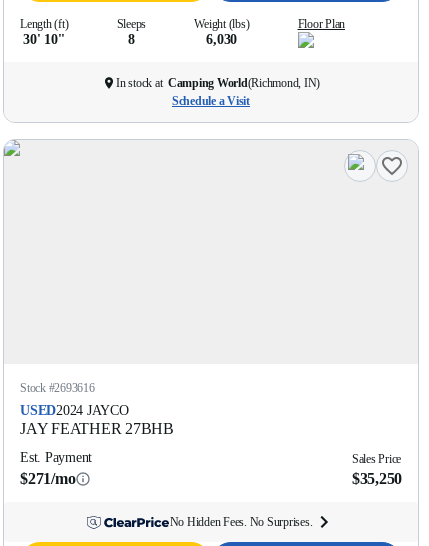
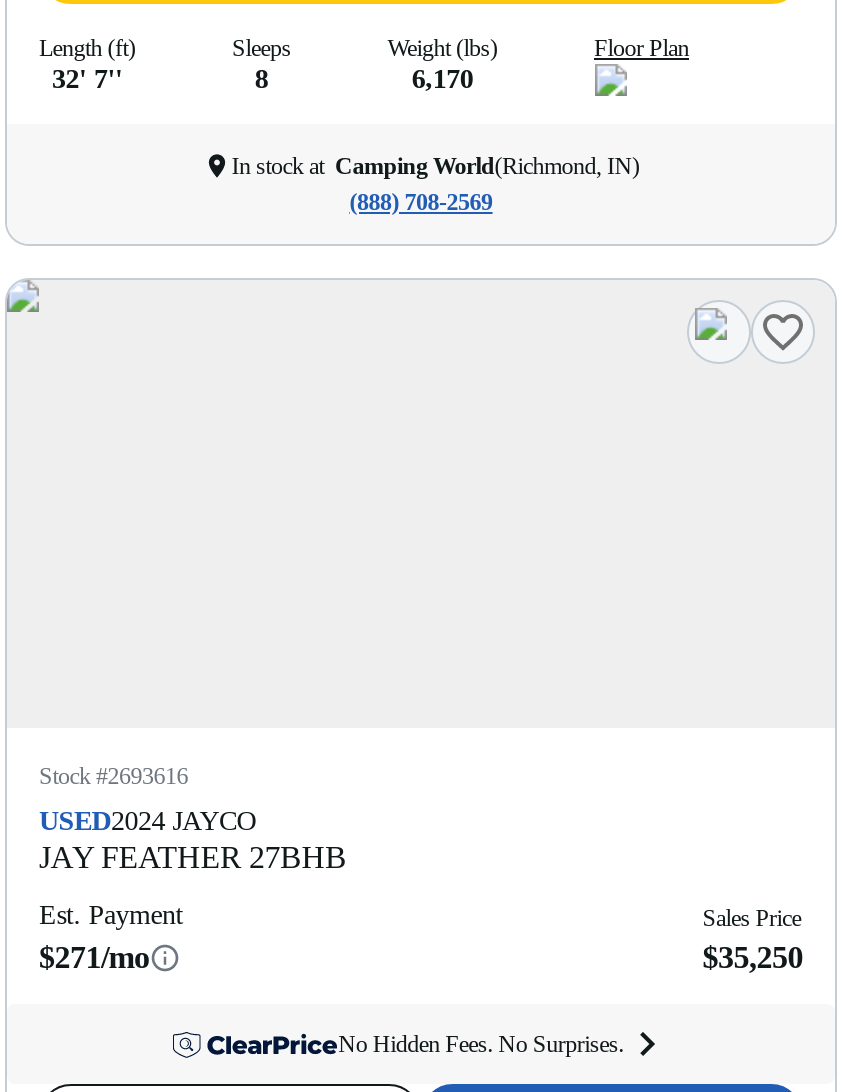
- 30' 10''
+ 32' 7''

- 6,030
+ 6,170

- Schedule a Visit
+ (888) 708-2569
